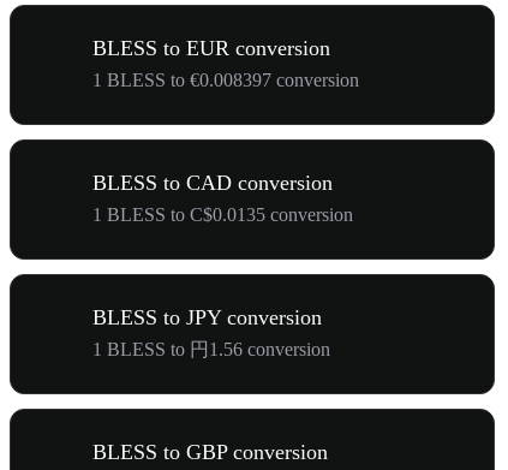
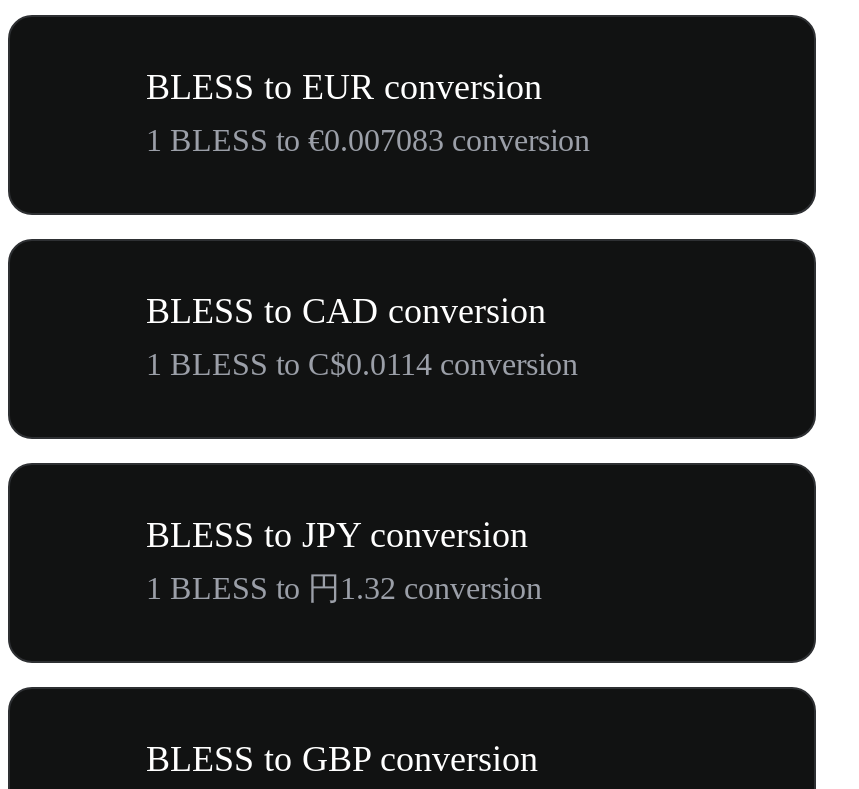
- 1 BLESS to €0.008397 conversion
+ 1 BLESS to €0.007083 conversion

- 1 BLESS to C$0.0135 conversion
+ 1 BLESS to C$0.0114 conversion

- 1 BLESS to 円1.56 conversion
+ 1 BLESS to 円1.32 conversion
